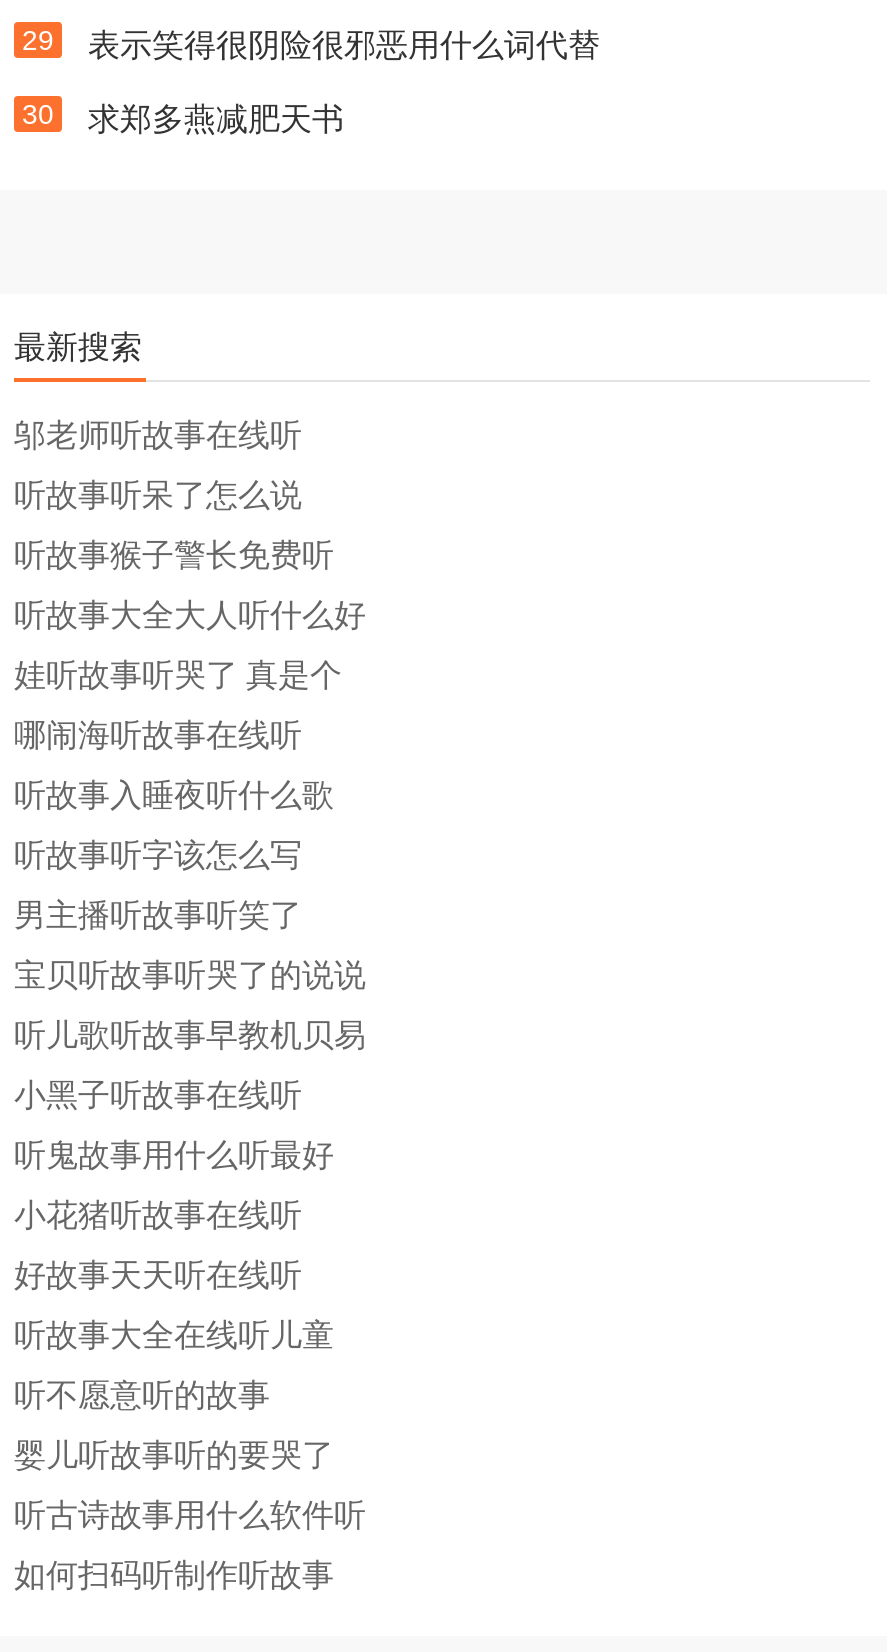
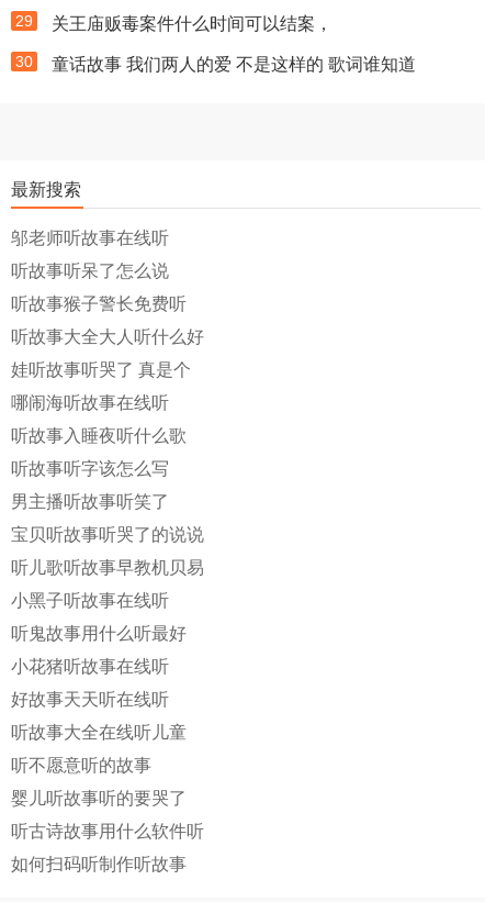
- 表示笑得很阴险很邪恶用什么词代替
+ 关王庙贩毒案件什么时间可以结案，

- 求郑多燕减肥天书
+ 童话故事 我们两人的爱 不是这样的 歌词谁知道
